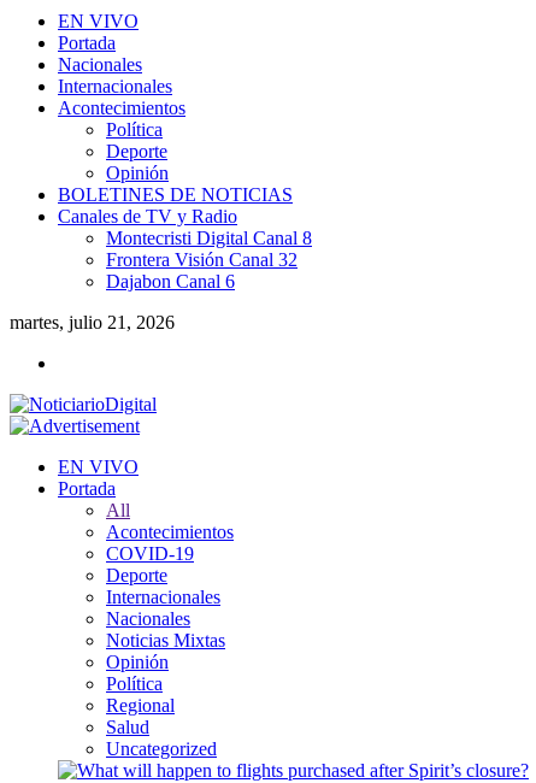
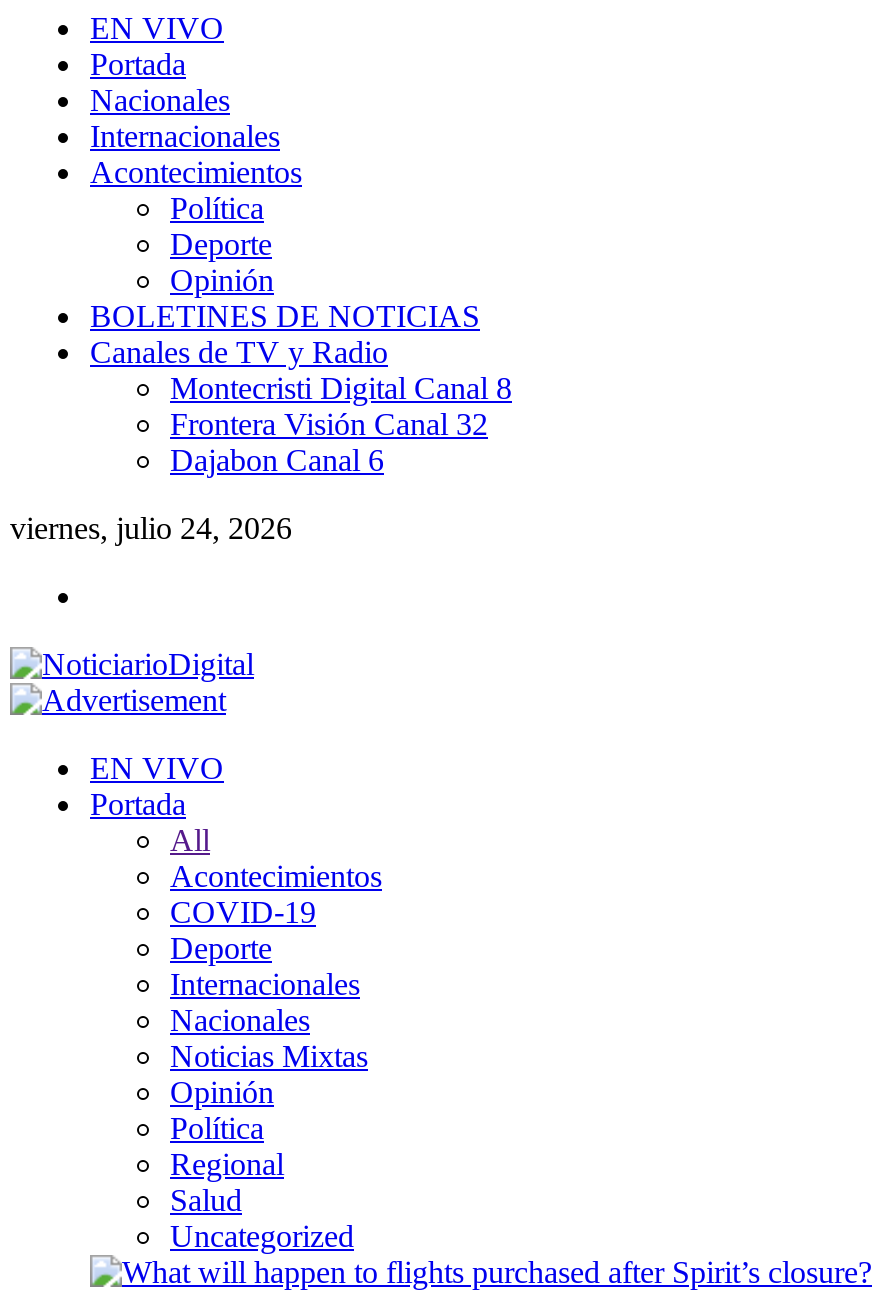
- martes, julio 21, 2026
+ viernes, julio 24, 2026
